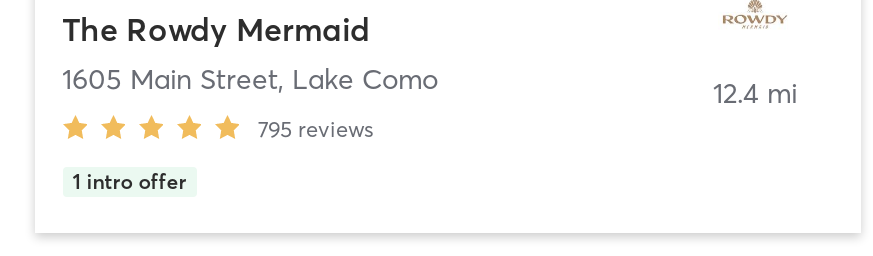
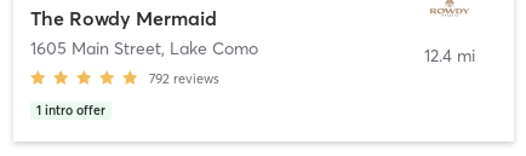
- 795 reviews
+ 792 reviews
